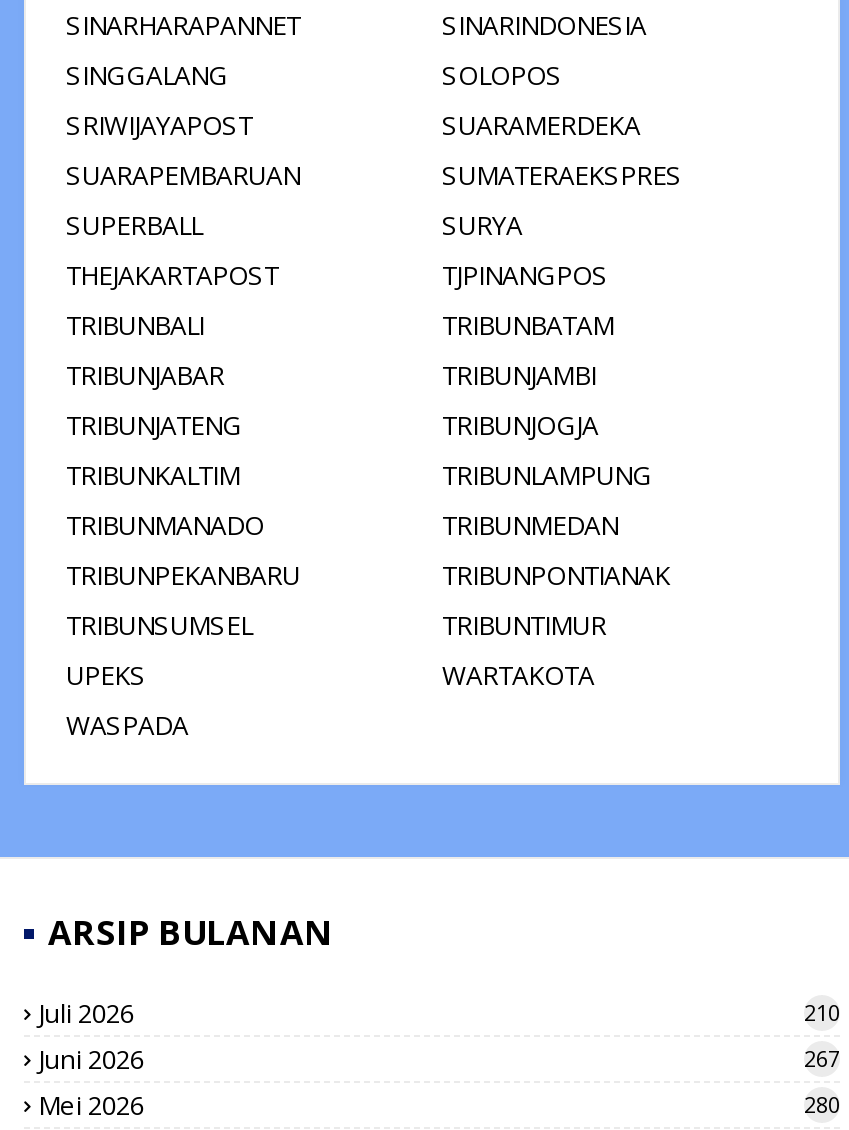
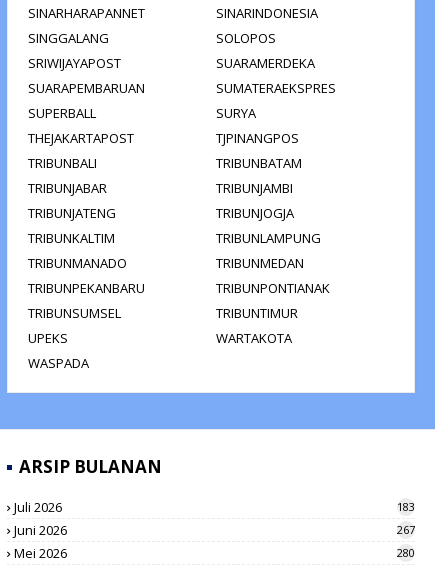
- 210
+ 183
